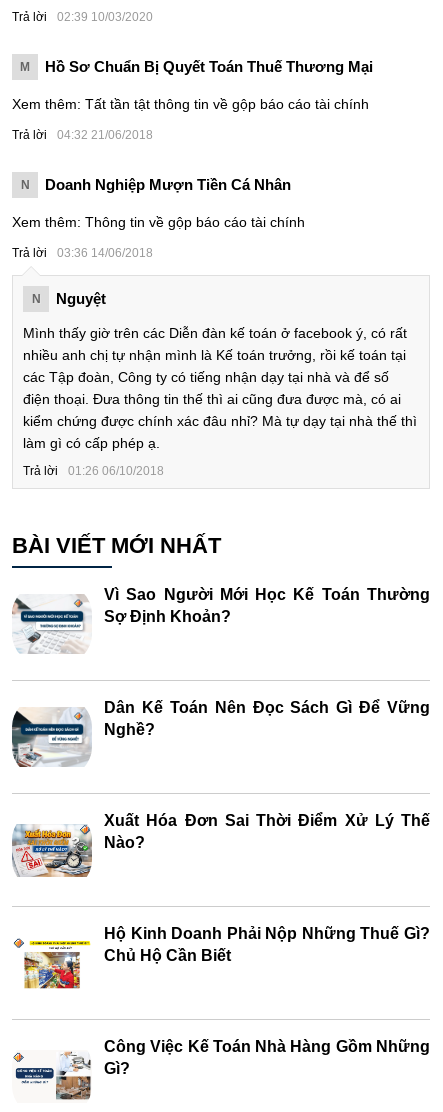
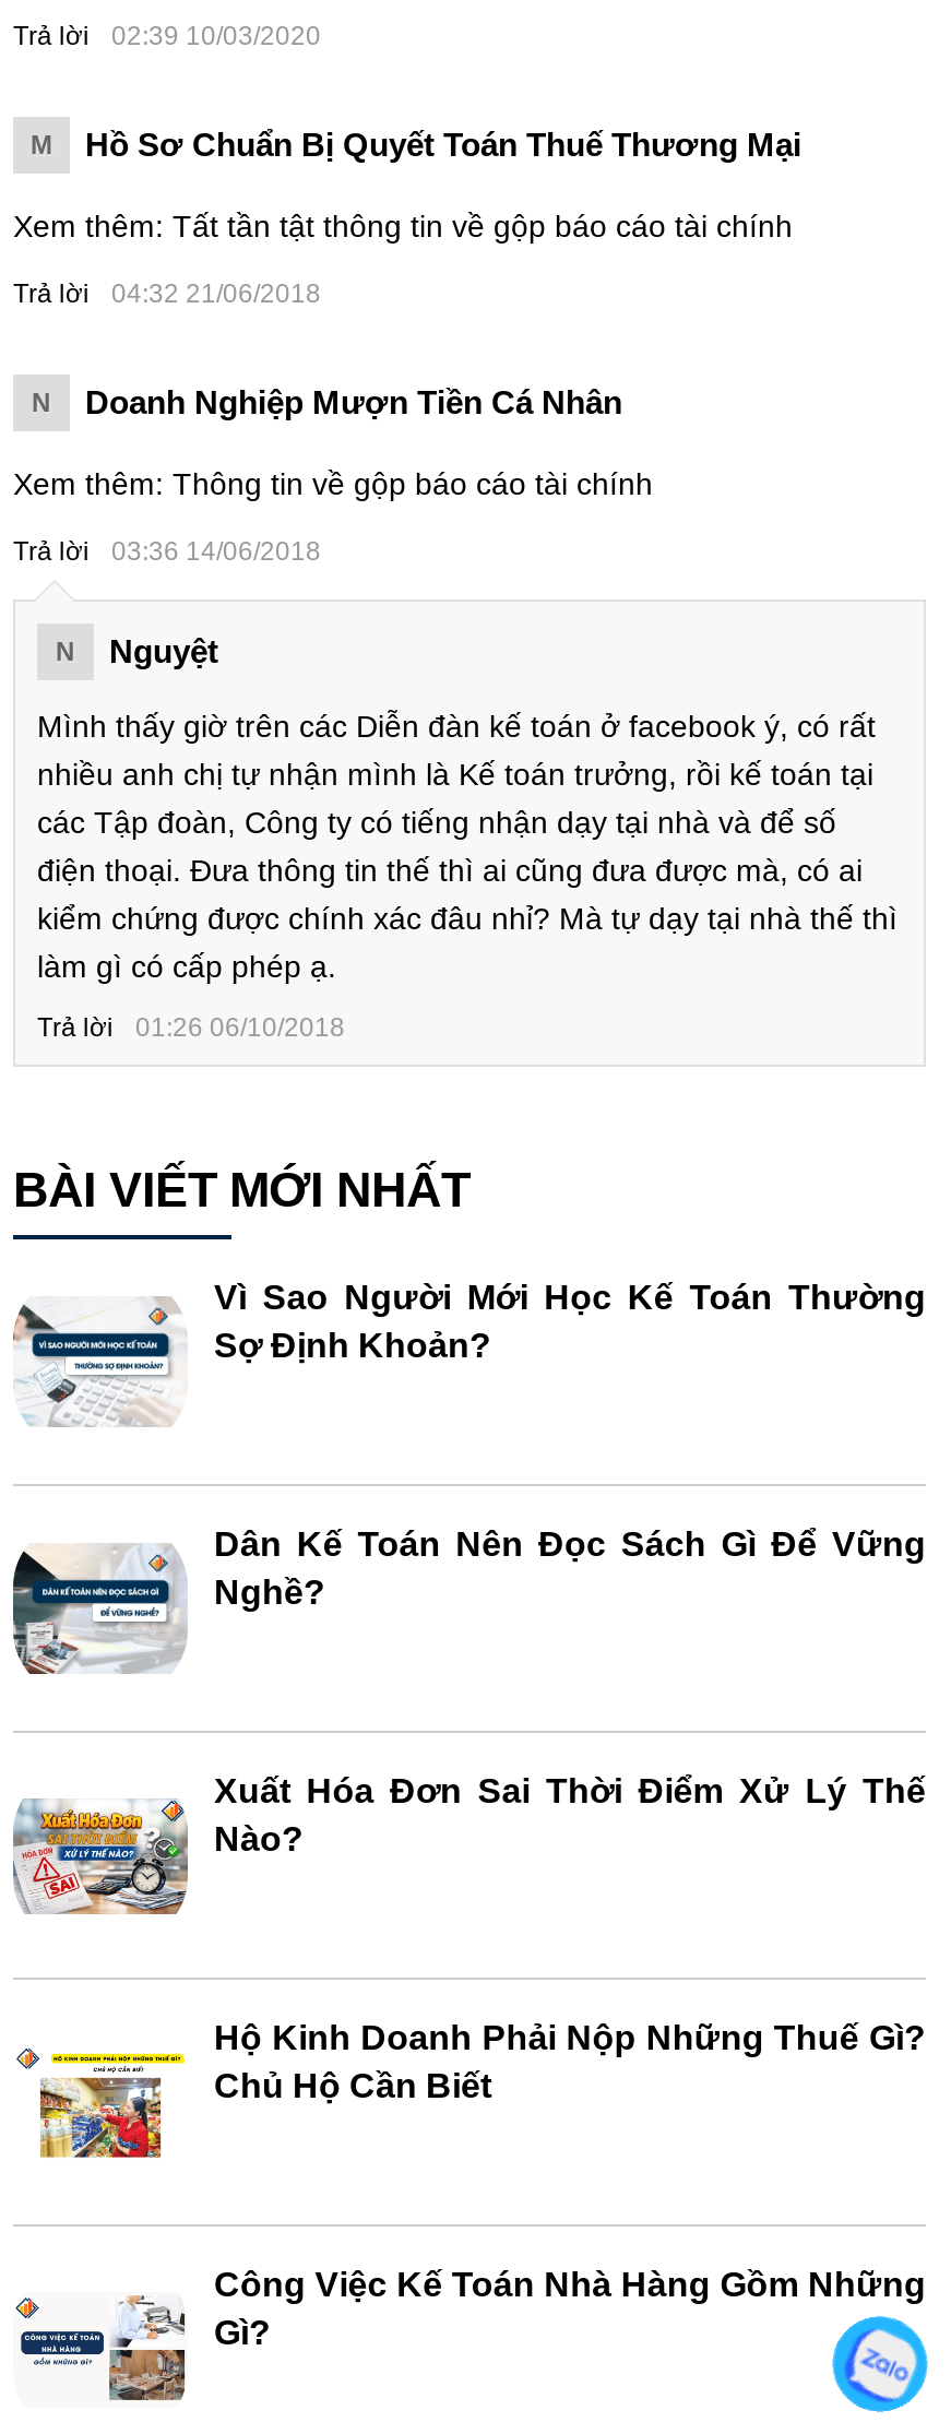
+ [image]
